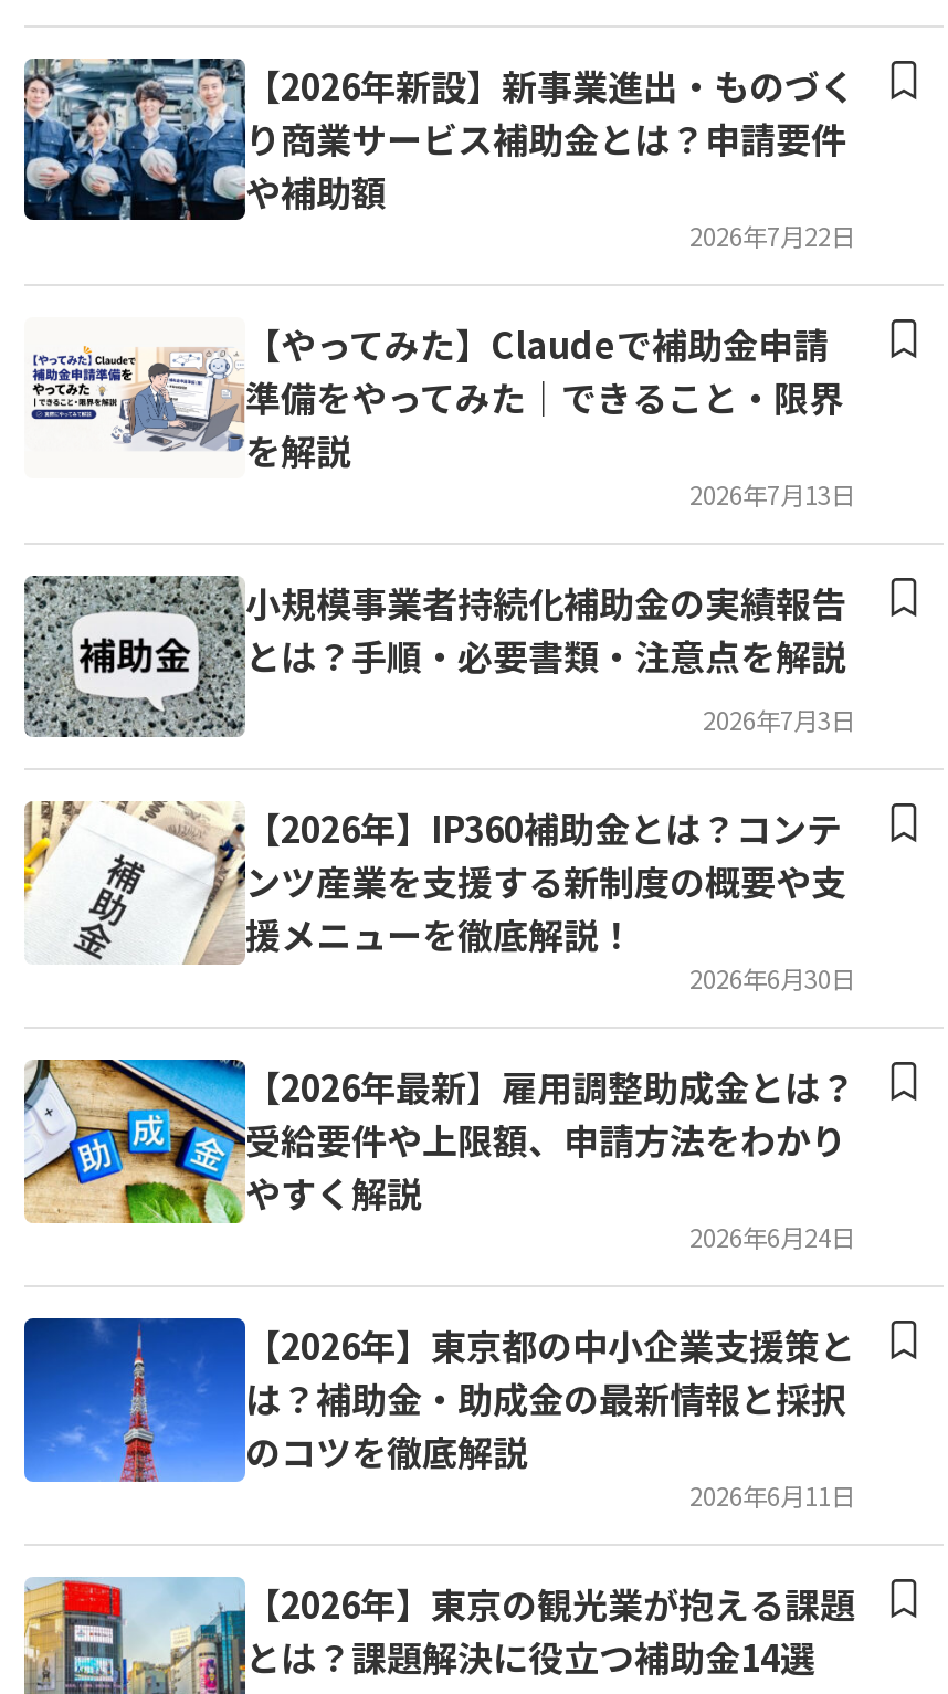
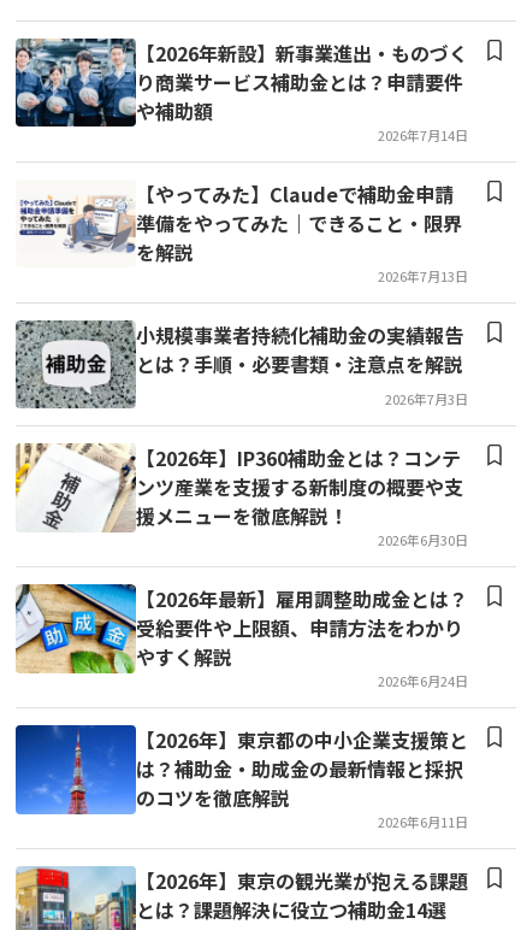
- 2026年7月22日
+ 2026年7月14日
